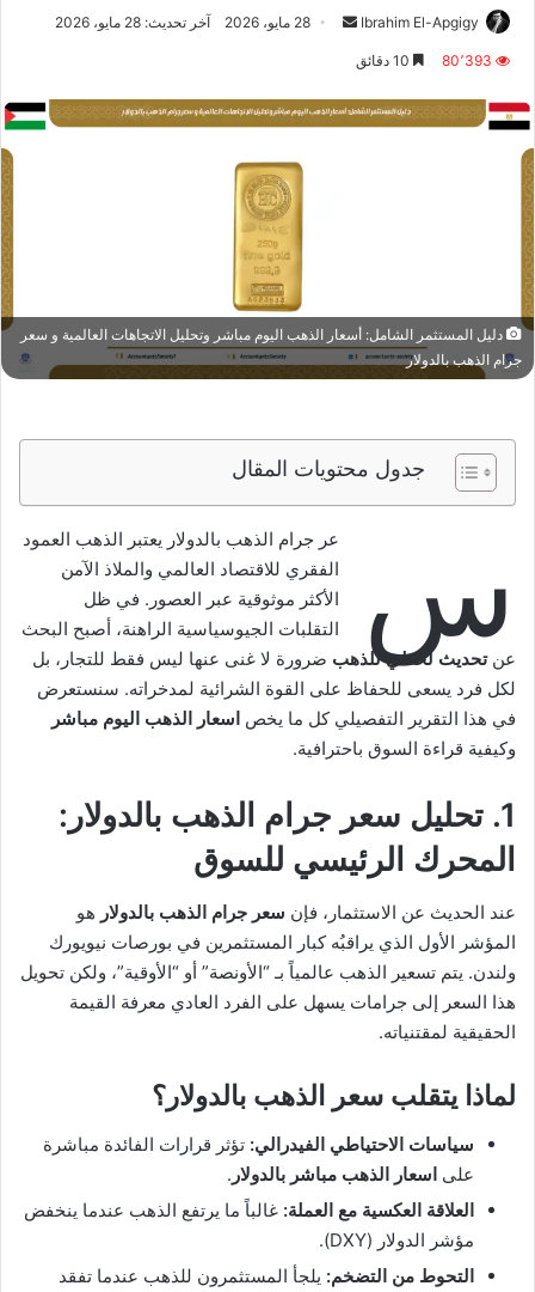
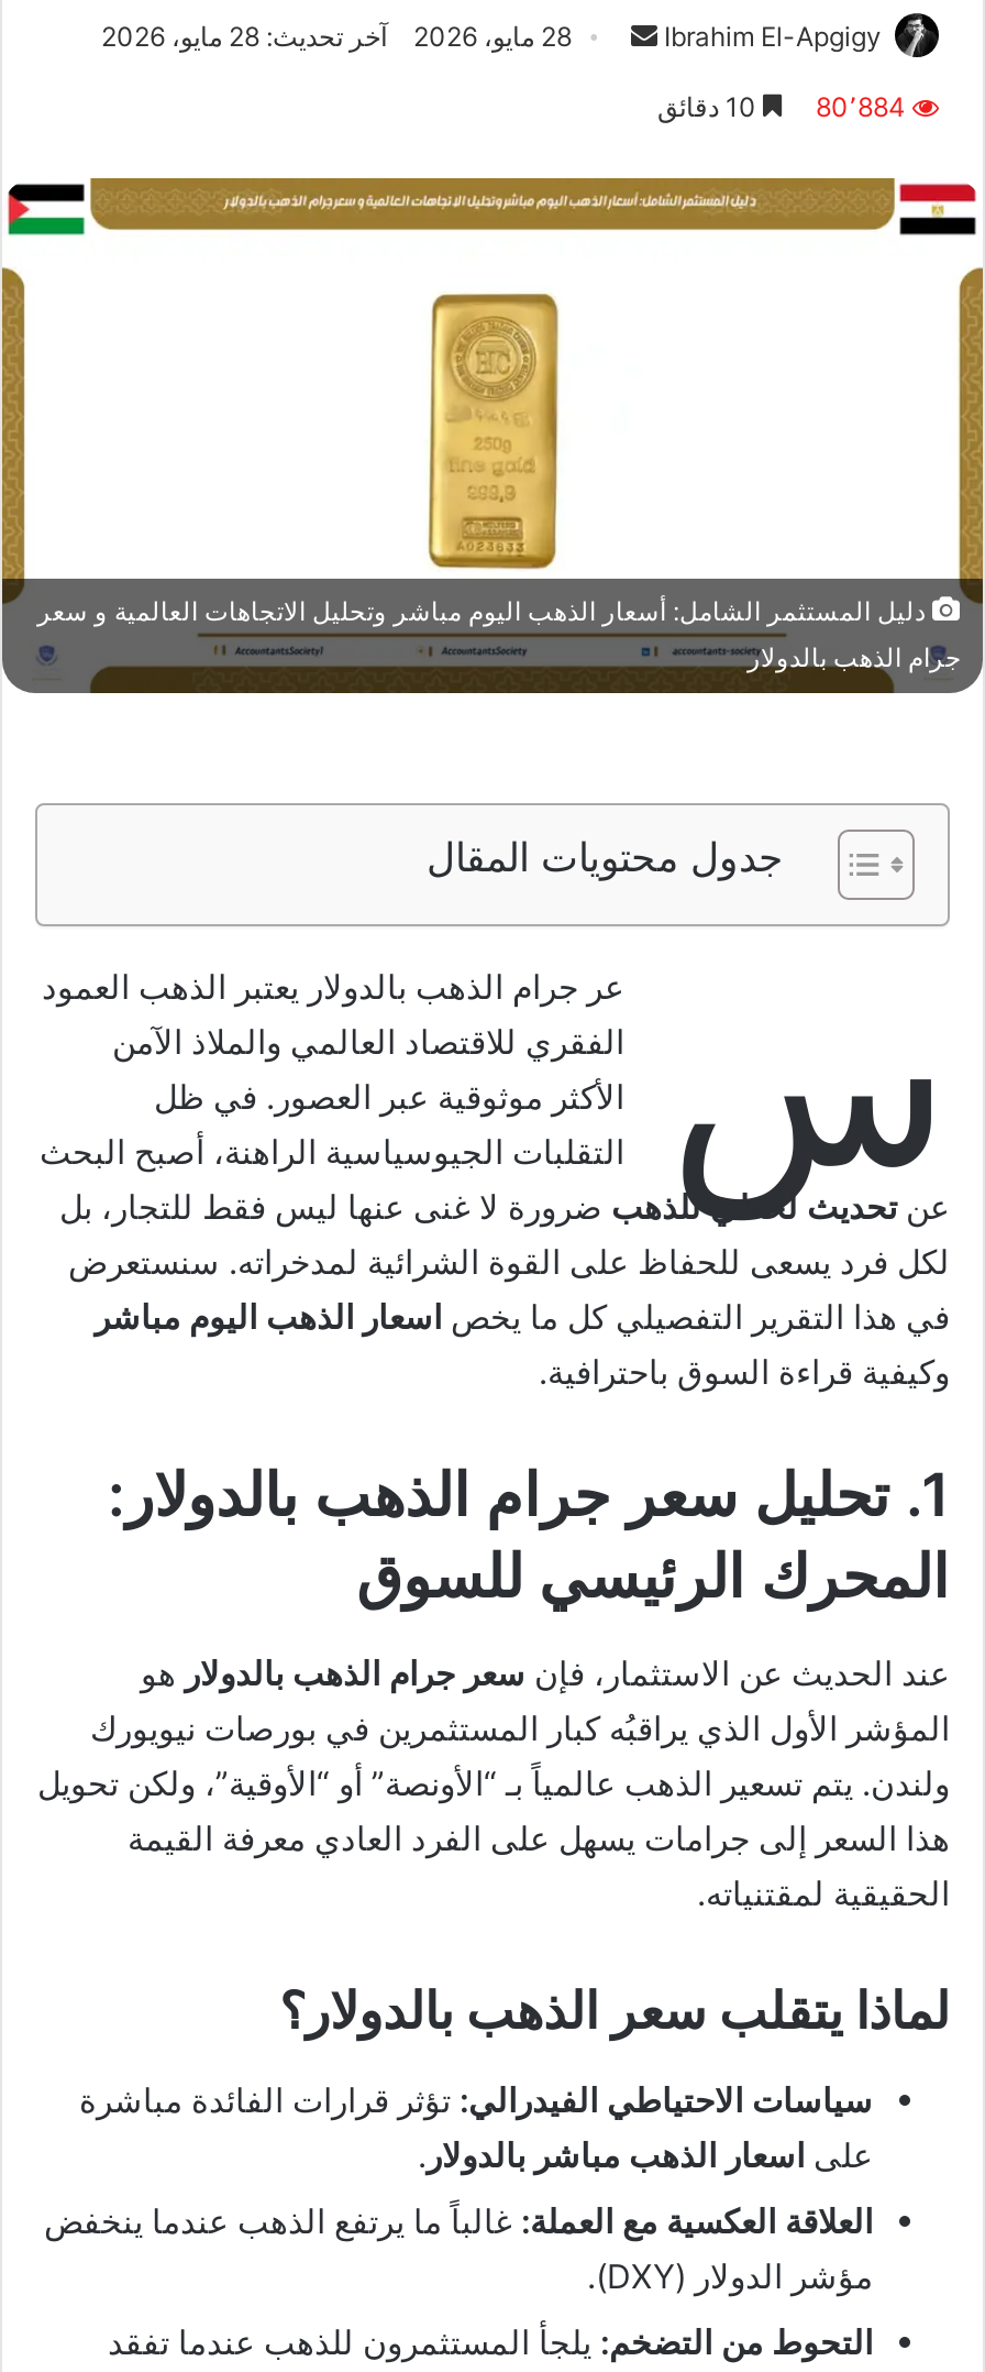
- 80٬393
+ 80٬884
